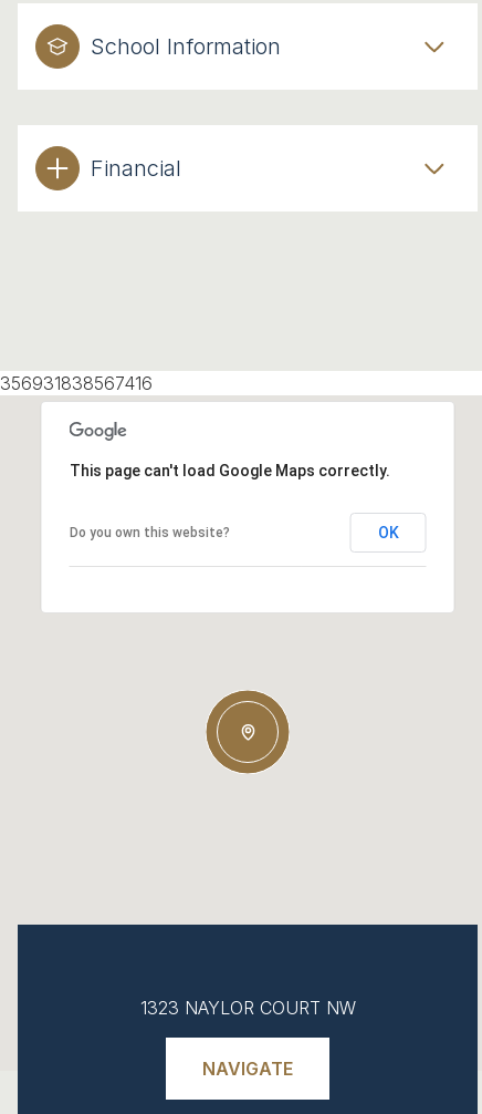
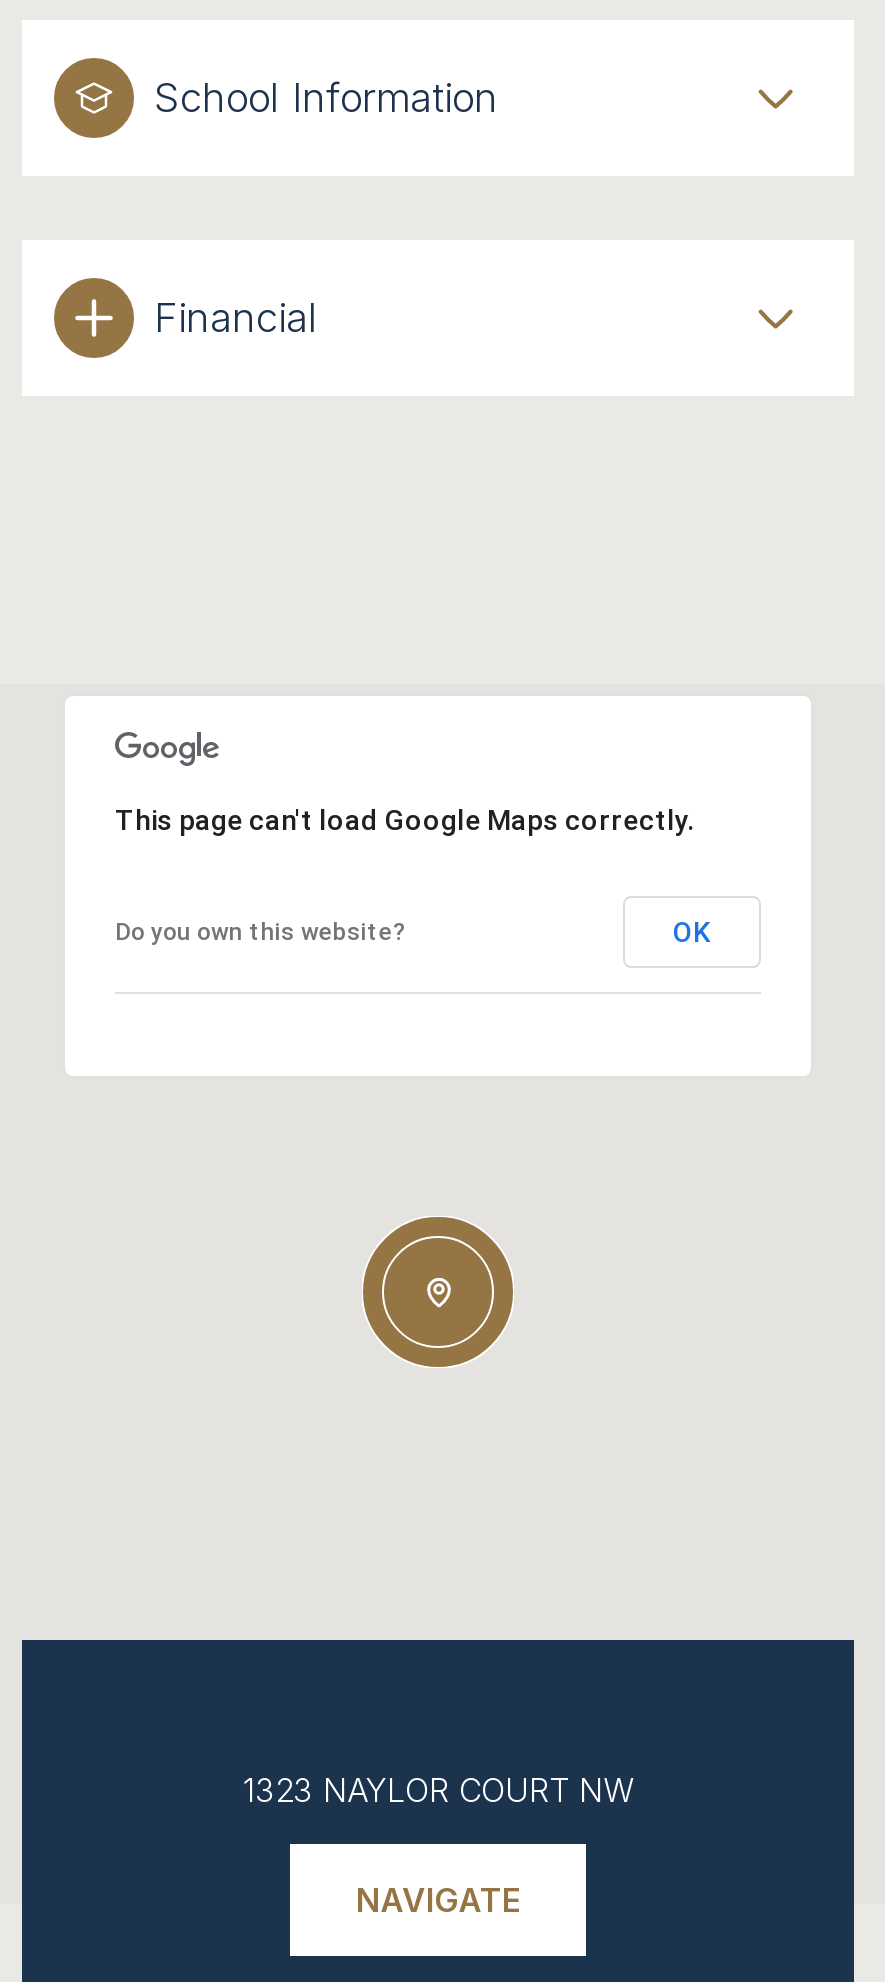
- 356931838567416
